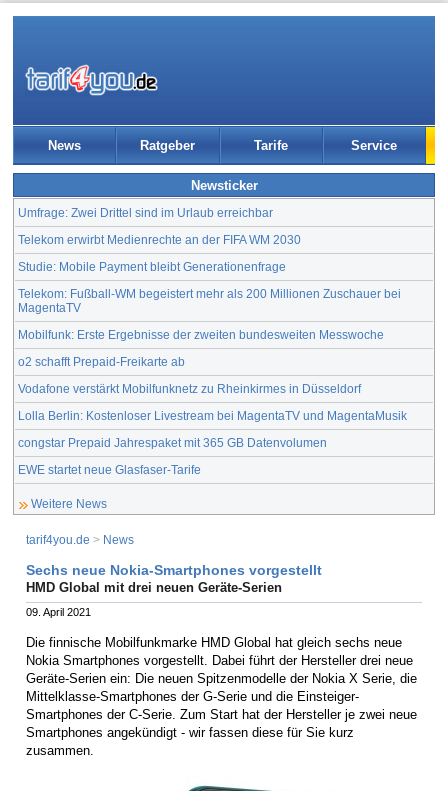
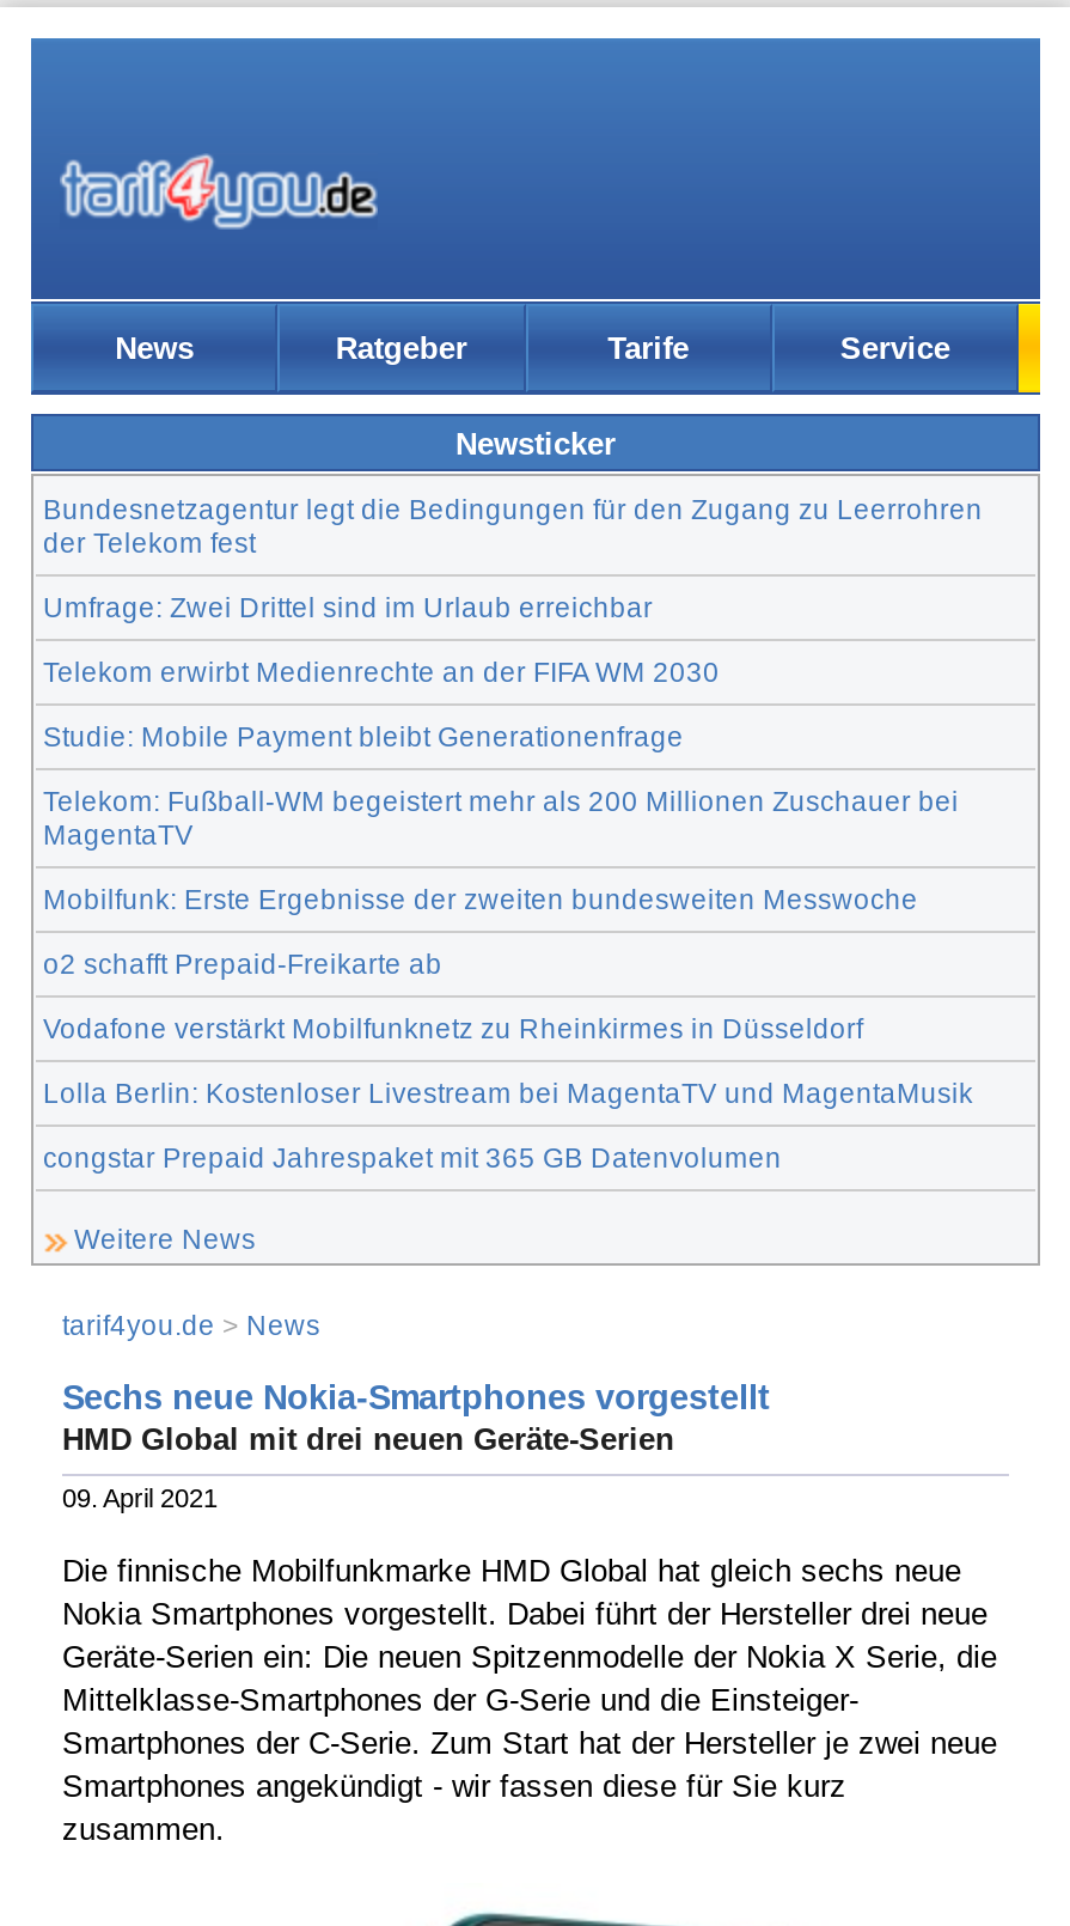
+ Bundesnetzagentur legt die Bedingungen für den Zugang zu Leerrohren
+ der Telekom fest

moved down: Umfrage: Zwei Drittel sind im Urlaub erreichbar | Telekom erwirbt Medienrechte an der FIFA WM 2030 | Studie: Mobile Payment bleibt Generationenfrage | ... | Lolla Berlin: Kostenloser Livestream bei MagentaTV und MagentaMusik | congstar Prepaid Jahrespaket mit 365 GB Datenvolumen

- EWE startet neue Glasfaser-Tarife
